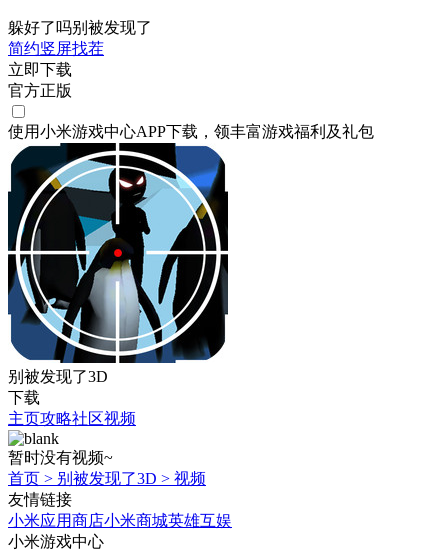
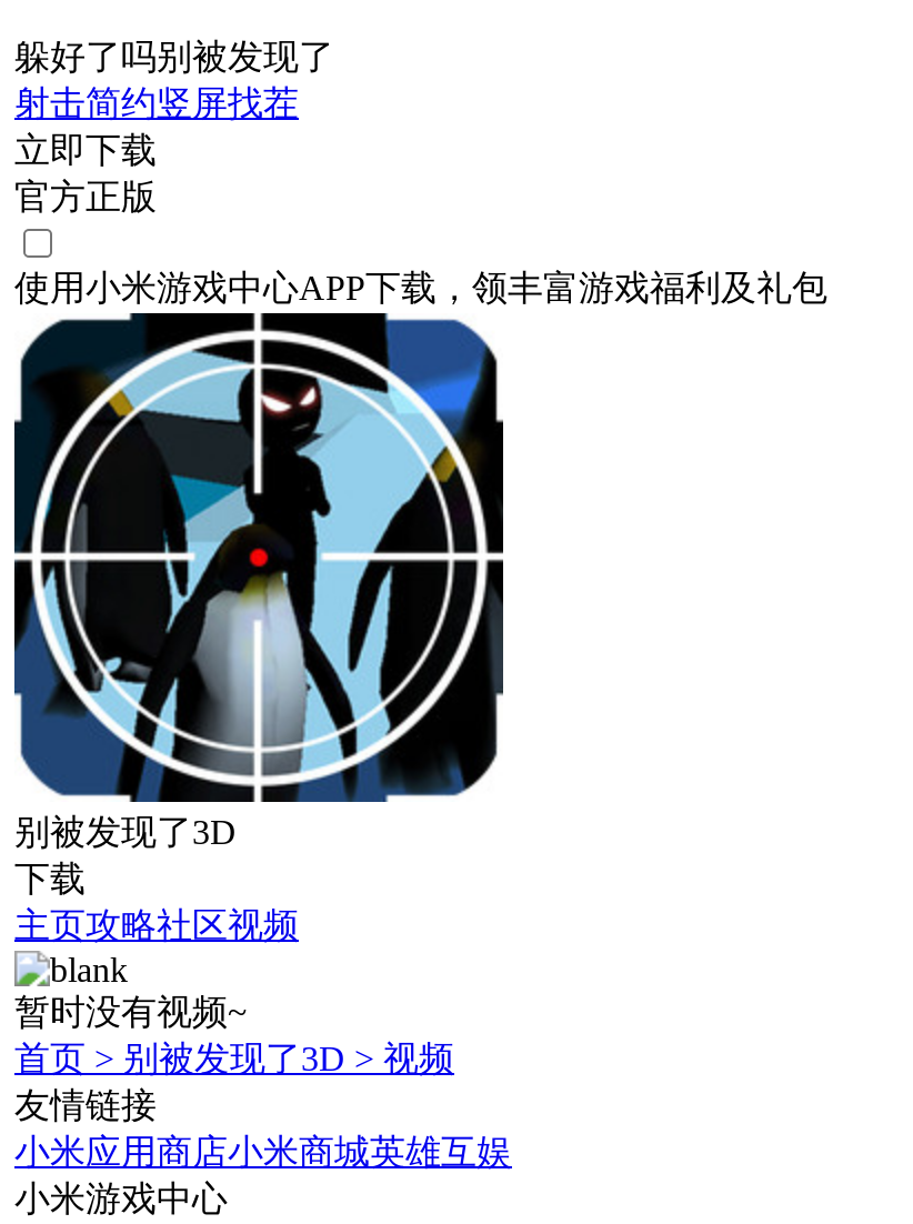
- 简约竖屏找茬
+ 射击简约竖屏找茬
